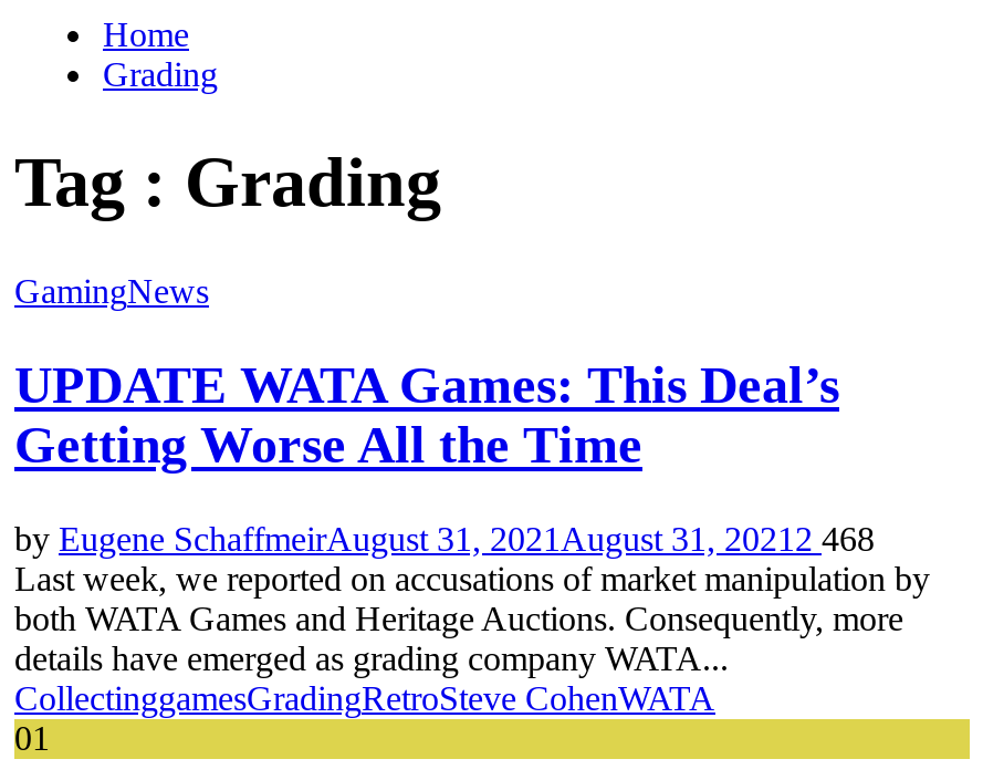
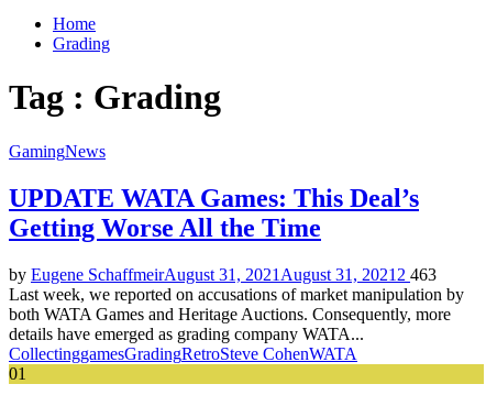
- by Eugene SchaffmeirAugust 31, 2021 August 31, 2021 2 468
+ by Eugene SchaffmeirAugust 31, 2021 August 31, 2021 2 463
